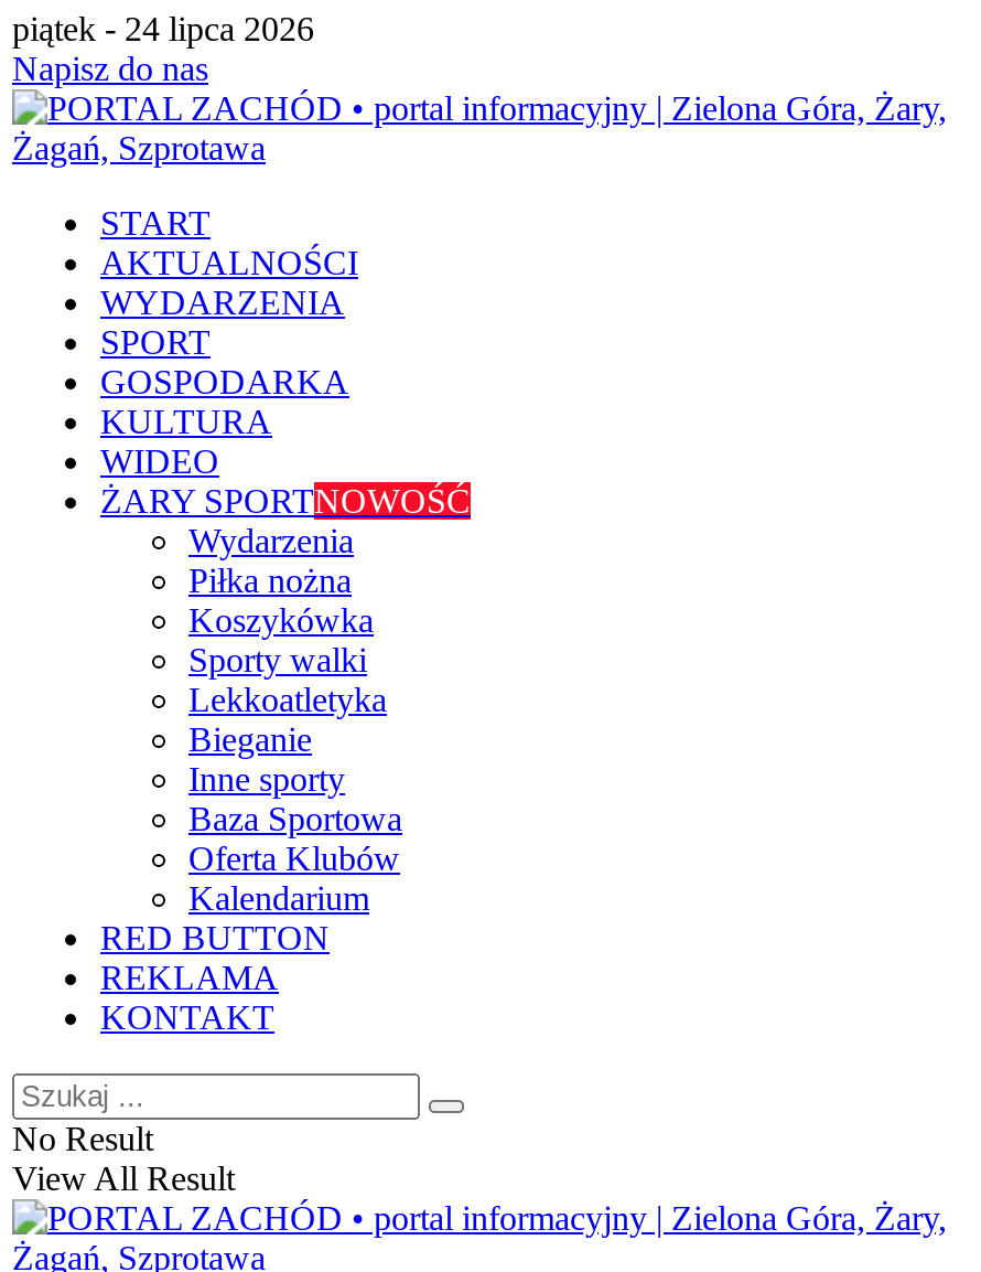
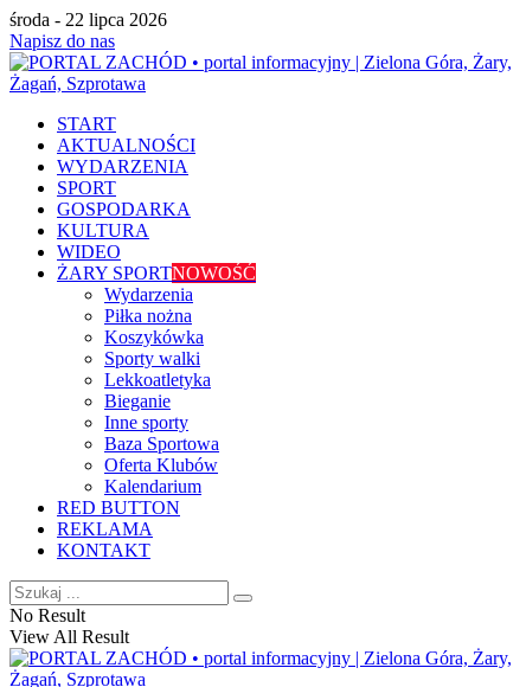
- piątek - 24 lipca 2026
+ środa - 22 lipca 2026
